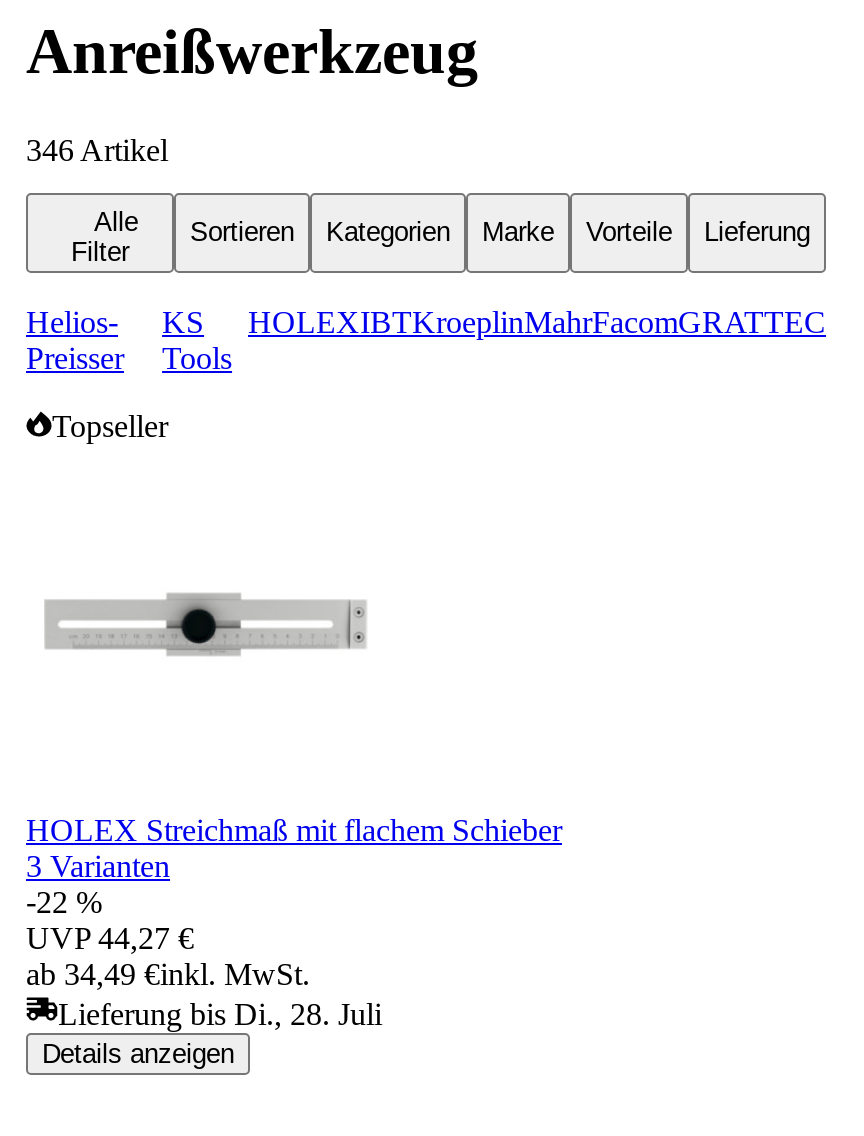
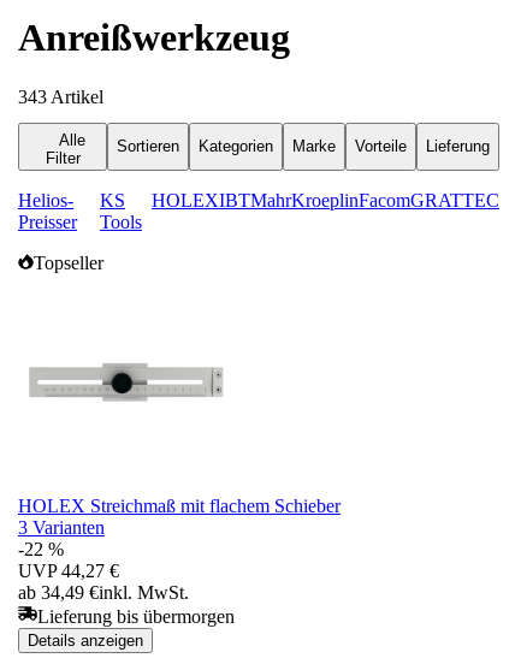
- 346 Artikel
+ 343 Artikel

- HOLEXIBTKroeplinMahrFacomGRATTEC
+ HOLEXIBTMahrKroeplinFacomGRATTEC

- Lieferung bis Di., 28. Juli
+ Lieferung bis übermorgen
